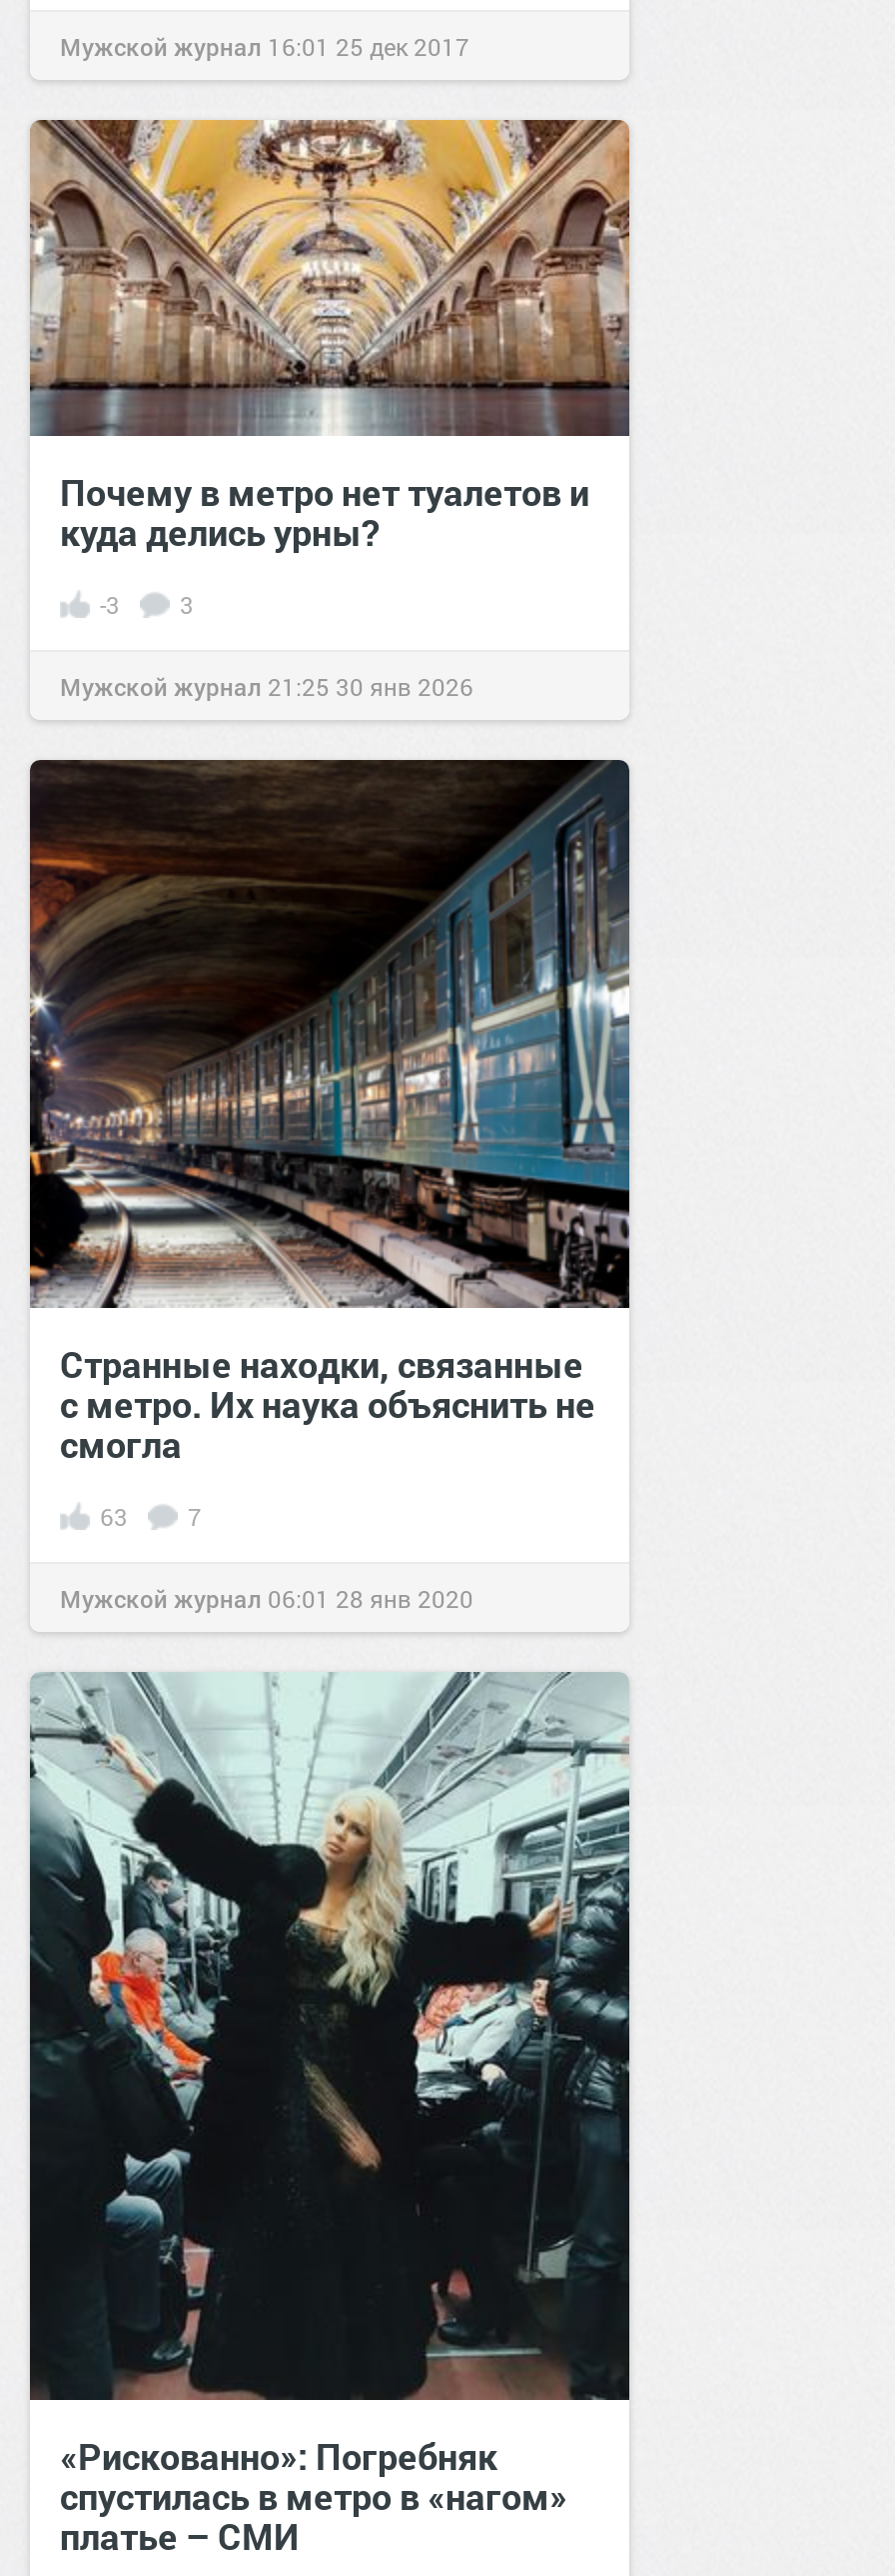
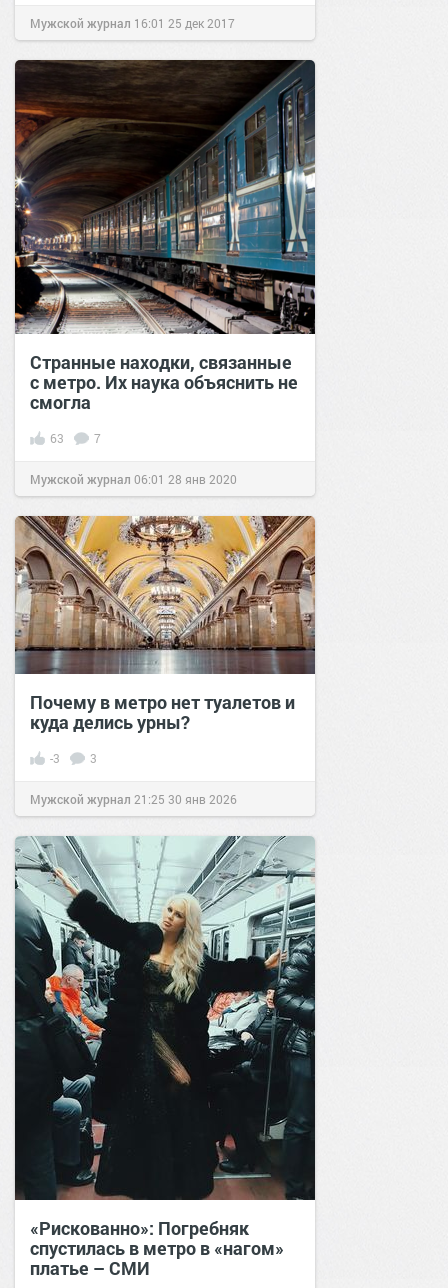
moved down: [image] | Почему в метро нет туалетов и | куда делись урны? | -3 | 3 | Мужской журнал 21:25 30 янв 2026

moved up: [image] | Странные находки, связанные | с метро. Их наука объяснить не | смогла | 63 | 7 | Мужской журнал 06:01 28 янв 2020
